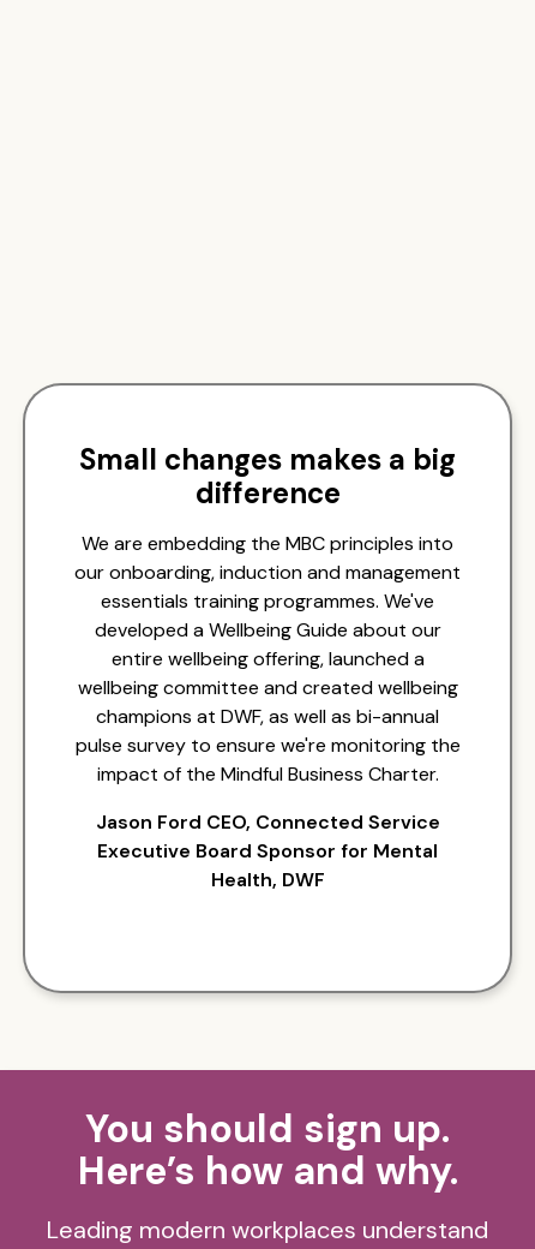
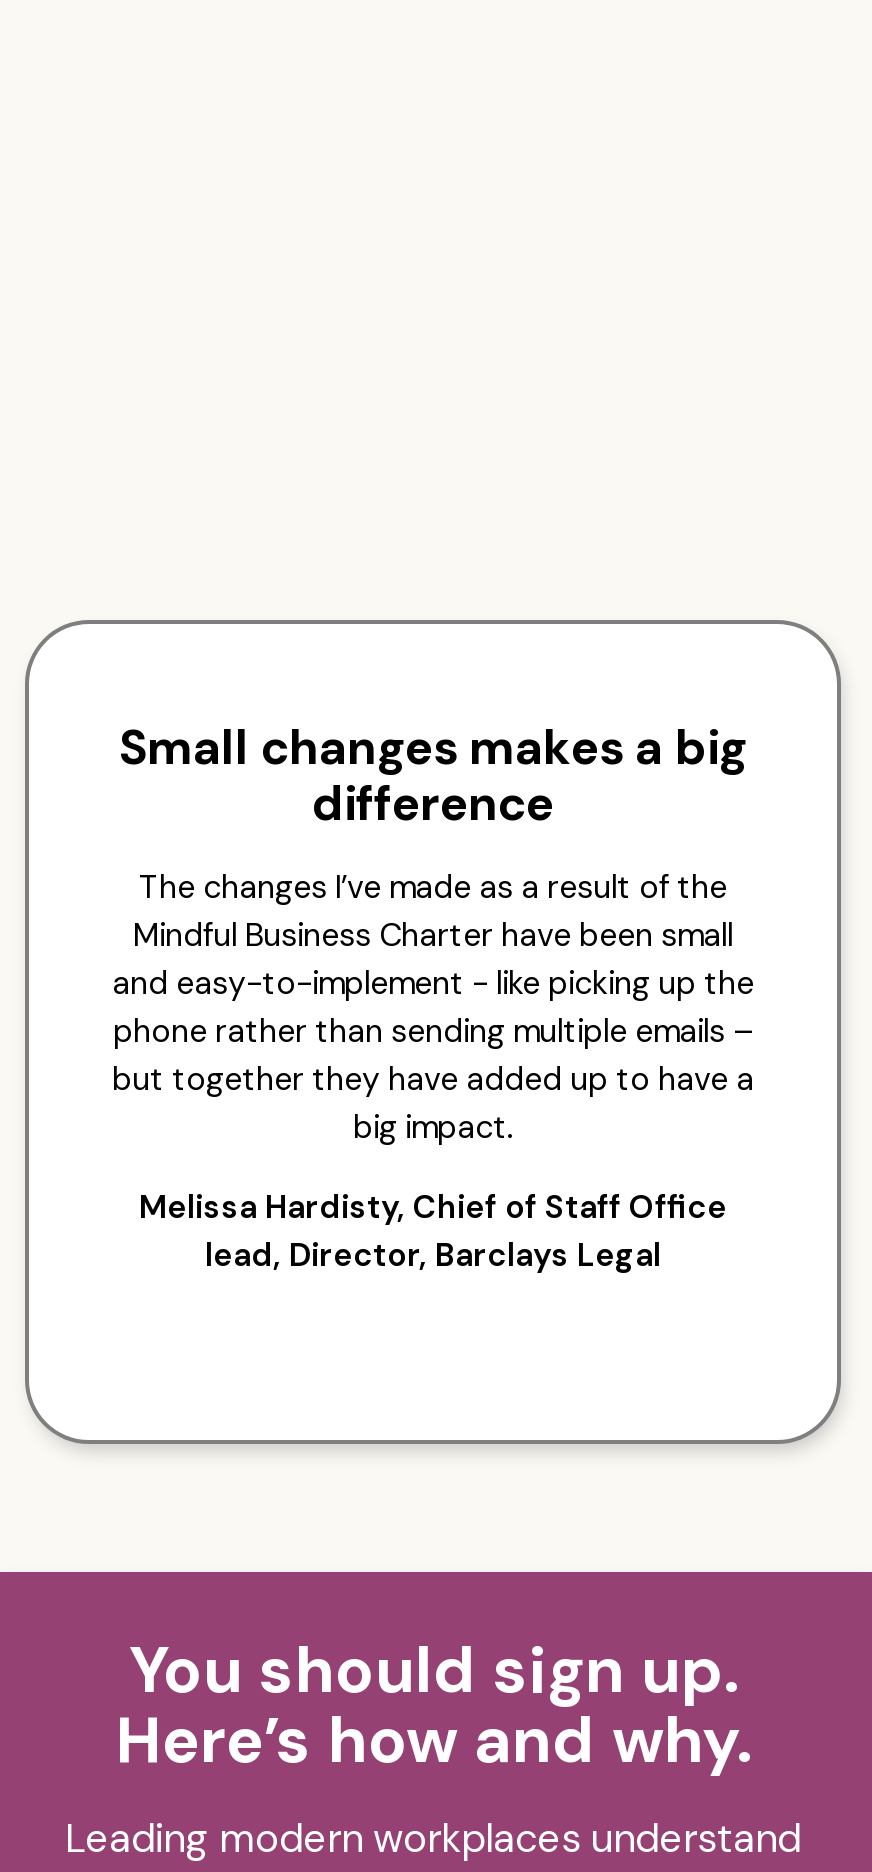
- We are embedding the MBC principles into
- our onboarding, induction and management
- essentials training programmes. We've
- developed a Wellbeing Guide about our
- entire wellbeing offering, launched a
- wellbeing committee and created wellbeing
- champions at DWF, as well as bi-annual
- pulse survey to ensure we're monitoring the
- impact of the Mindful Business Charter.
+ The changes I’ve made as a result of the
+ Mindful Business Charter have been small
+ and easy-to-implement - like picking up the
+ phone rather than sending multiple emails –
+ but together they have added up to have a
+ big impact.

- Jason Ford CEO, Connected Service
- Executive Board Sponsor for Mental
- Health, DWF
+ Melissa Hardisty, Chief of Staff Office
+ lead, Director, Barclays Legal
